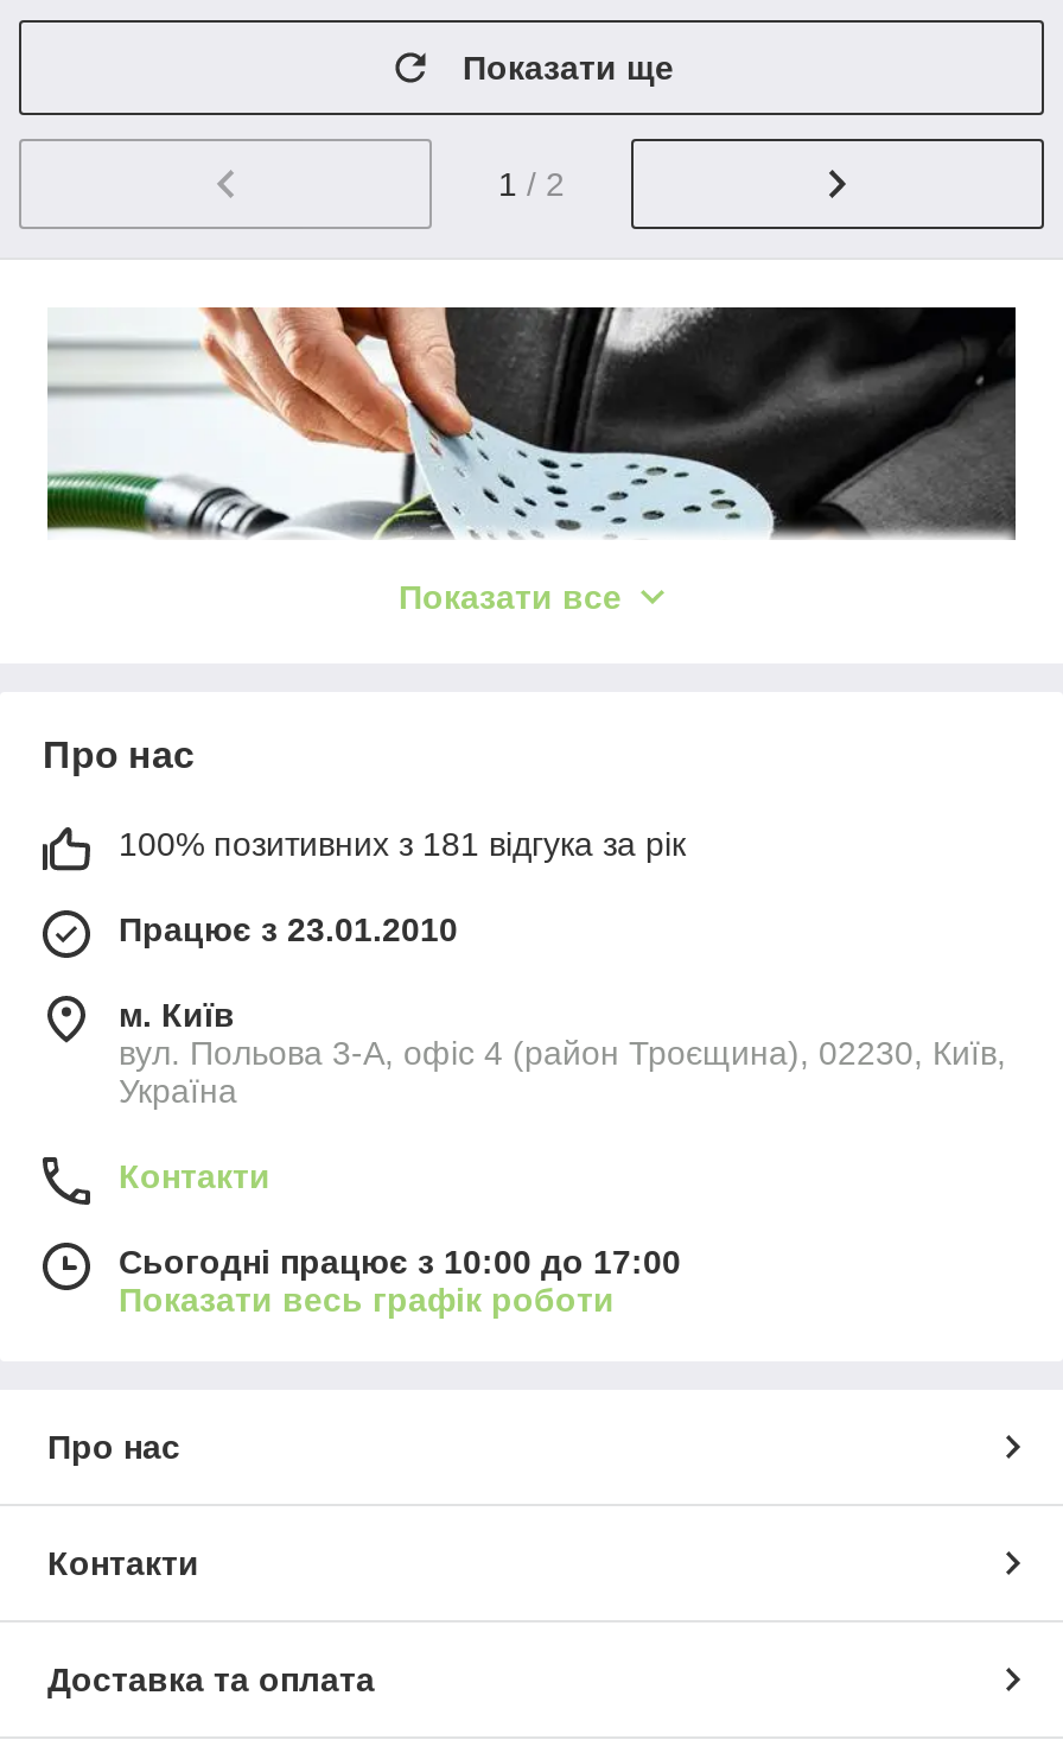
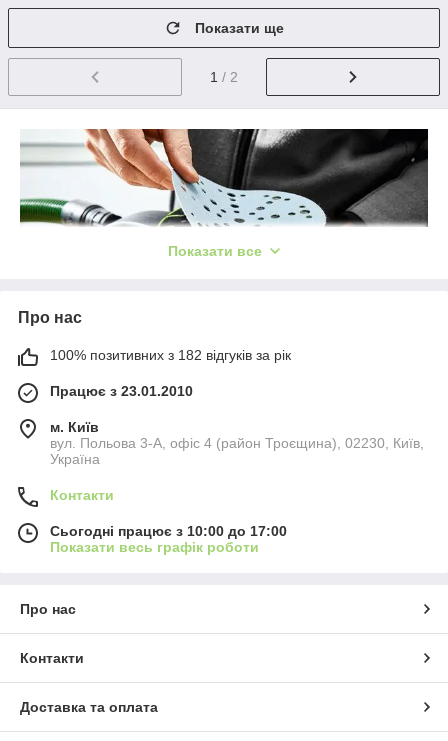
- 100% позитивних з 181 відгука за рік
+ 100% позитивних з 182 відгуків за рік
